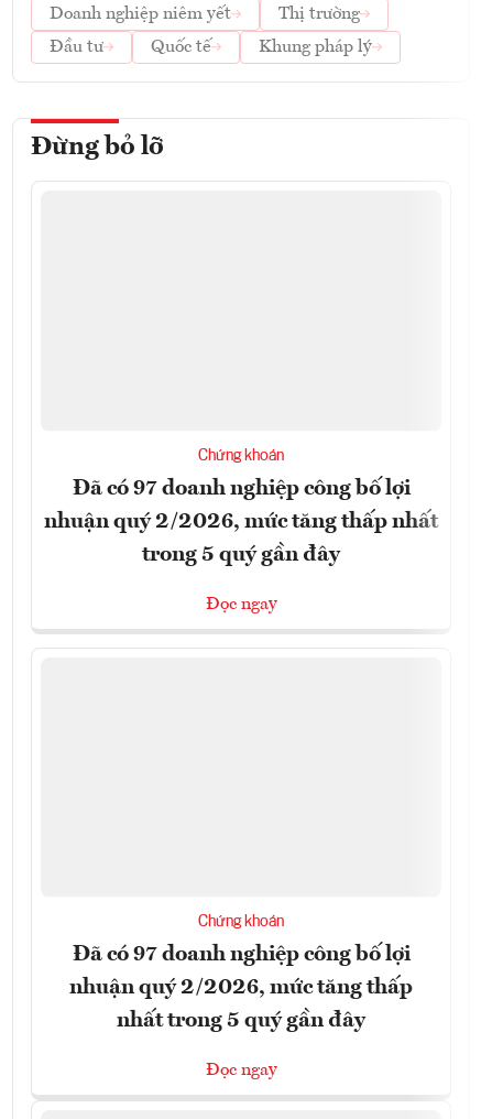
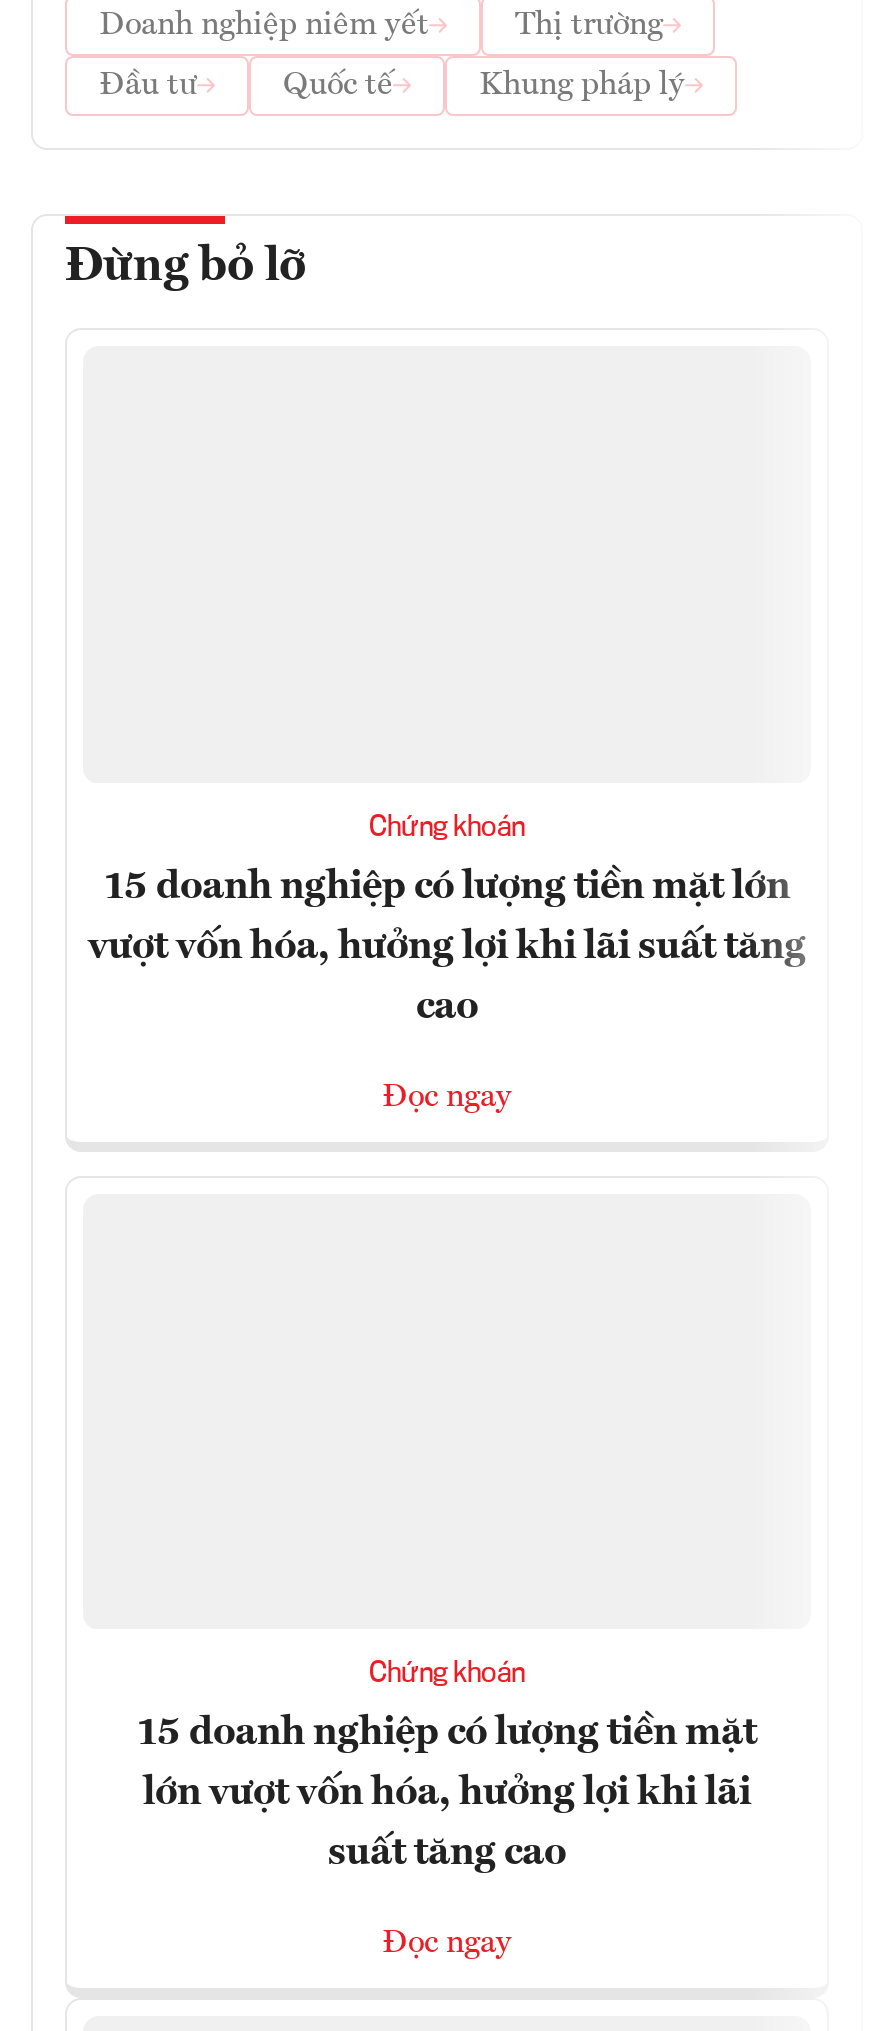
- Đã có 97 doanh nghiệp công bố lợi
+ 15 doanh nghiệp có lượng tiền mặt lớn

- nhuận quý 2/2026, mức tăng thấp nhất
+ vượt vốn hóa, hưởng lợi khi lãi suất tăng

- trong 5 quý gần đây
+ cao

- Đã có 97 doanh nghiệp công bố lợi
+ 15 doanh nghiệp có lượng tiền mặt

- nhuận quý 2/2026, mức tăng thấp
+ lớn vượt vốn hóa, hưởng lợi khi lãi

- nhất trong 5 quý gần đây
+ suất tăng cao
